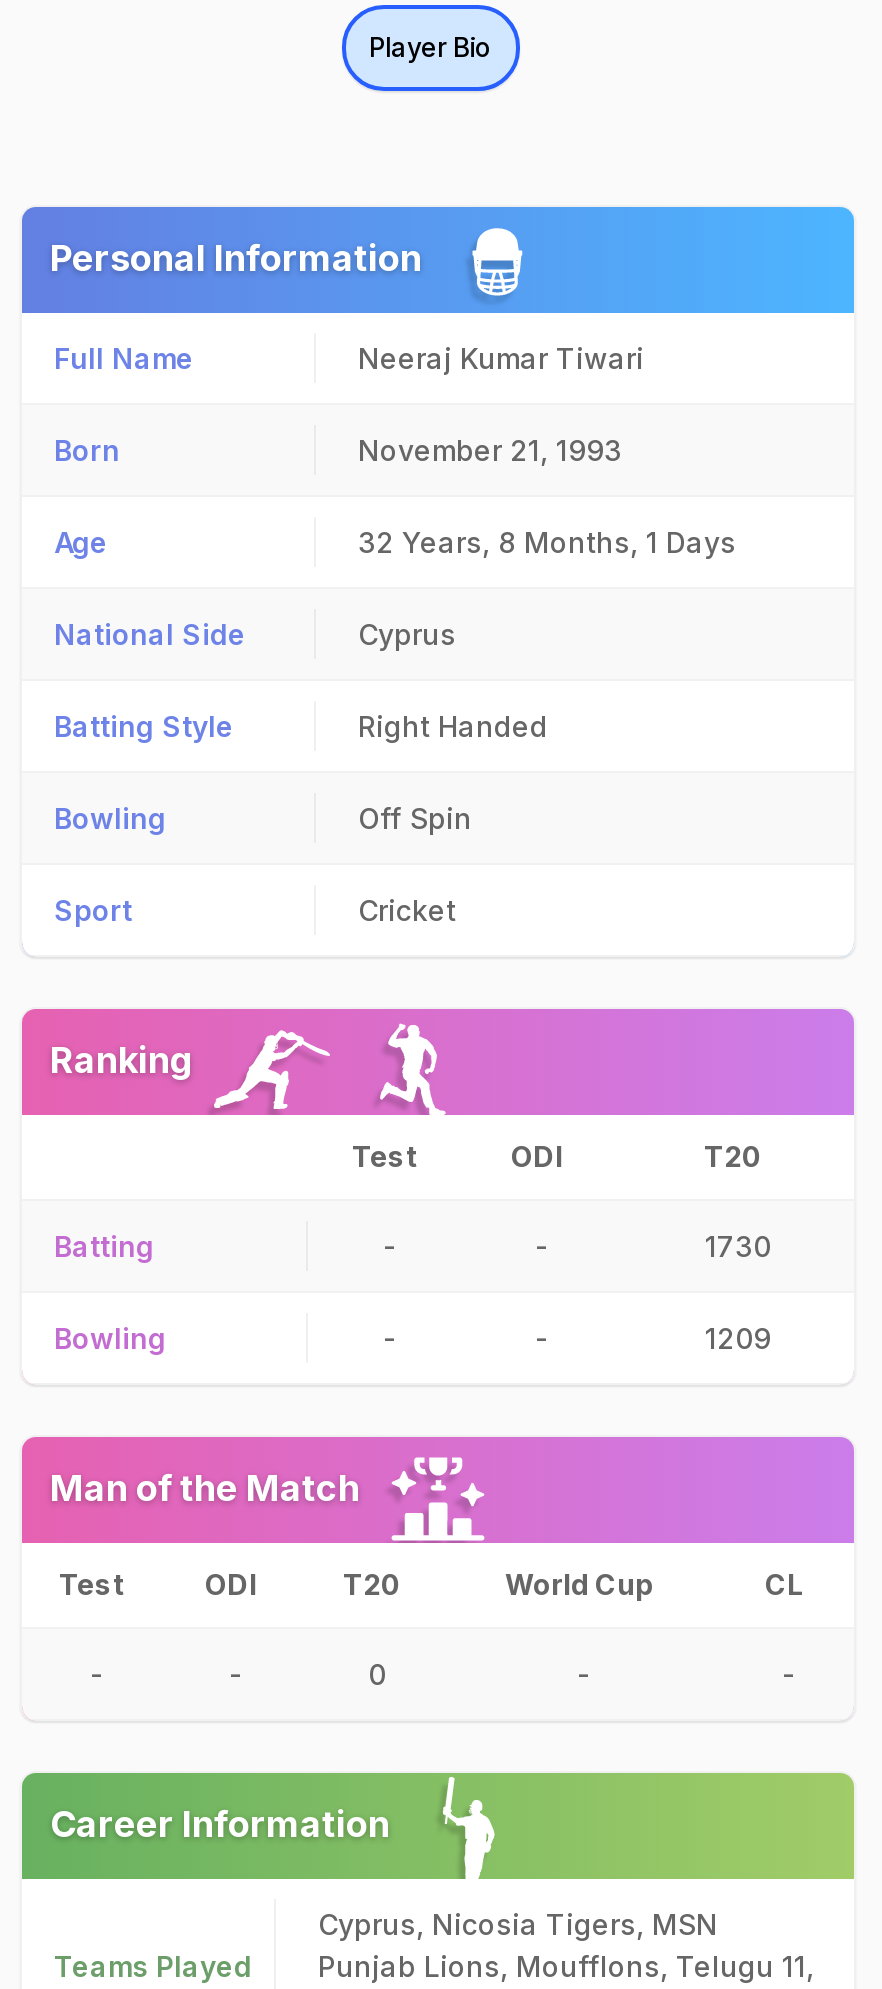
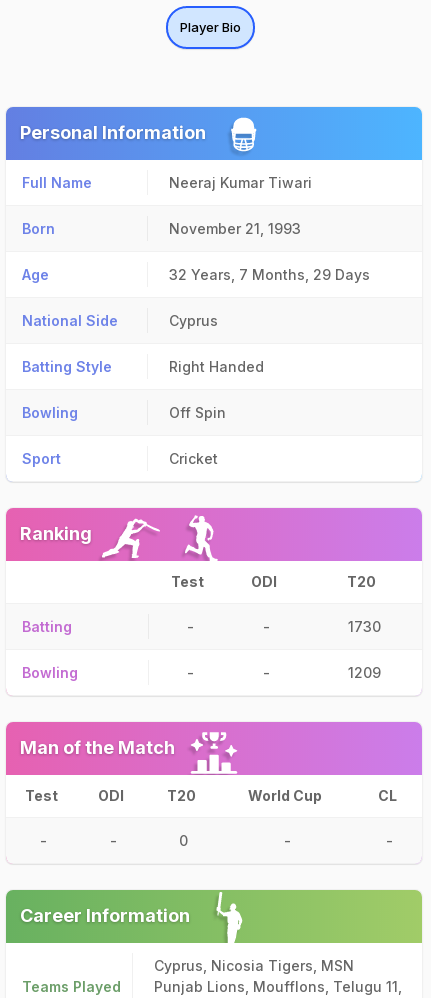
- 32 Years, 8 Months, 1 Days
+ 32 Years, 7 Months, 29 Days
